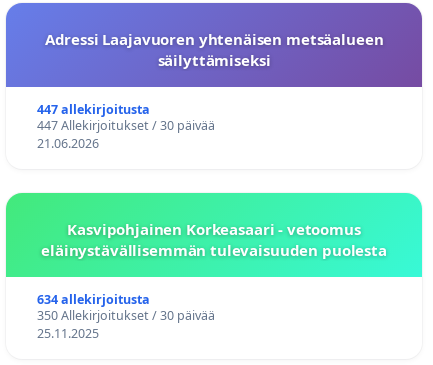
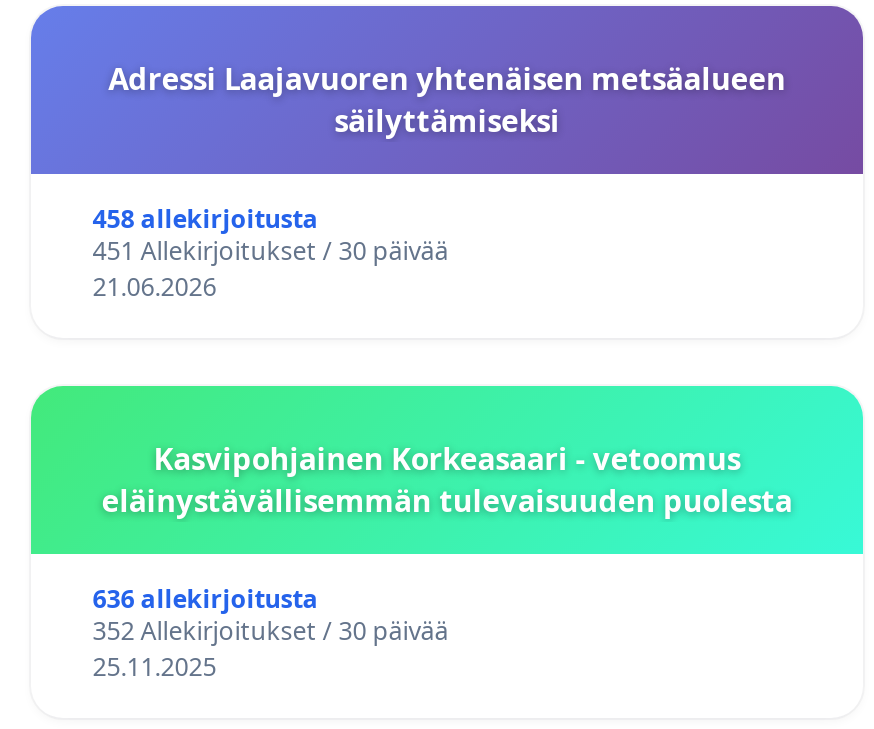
- 447 allekirjoitusta
+ 458 allekirjoitusta

- 447 Allekirjoitukset / 30 päivää
+ 451 Allekirjoitukset / 30 päivää

- 634 allekirjoitusta
+ 636 allekirjoitusta

- 350 Allekirjoitukset / 30 päivää
+ 352 Allekirjoitukset / 30 päivää
